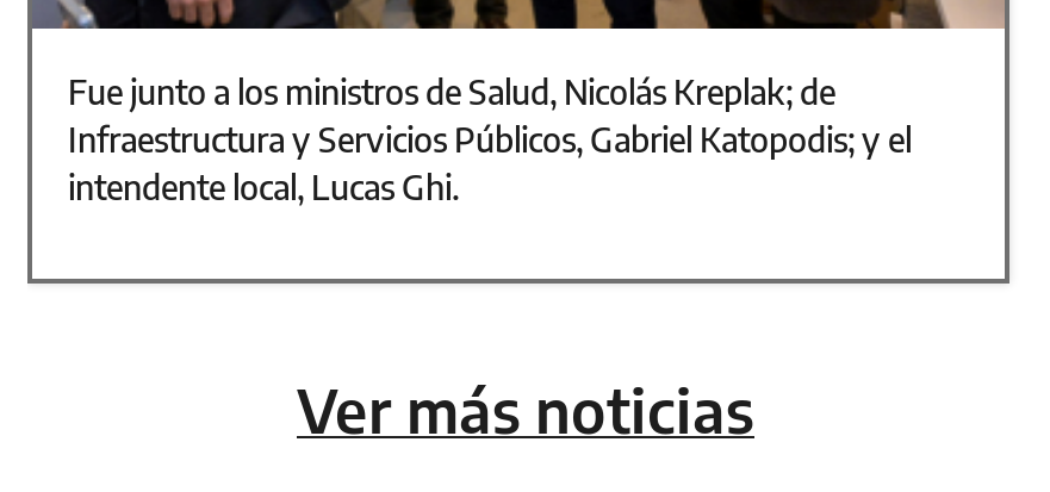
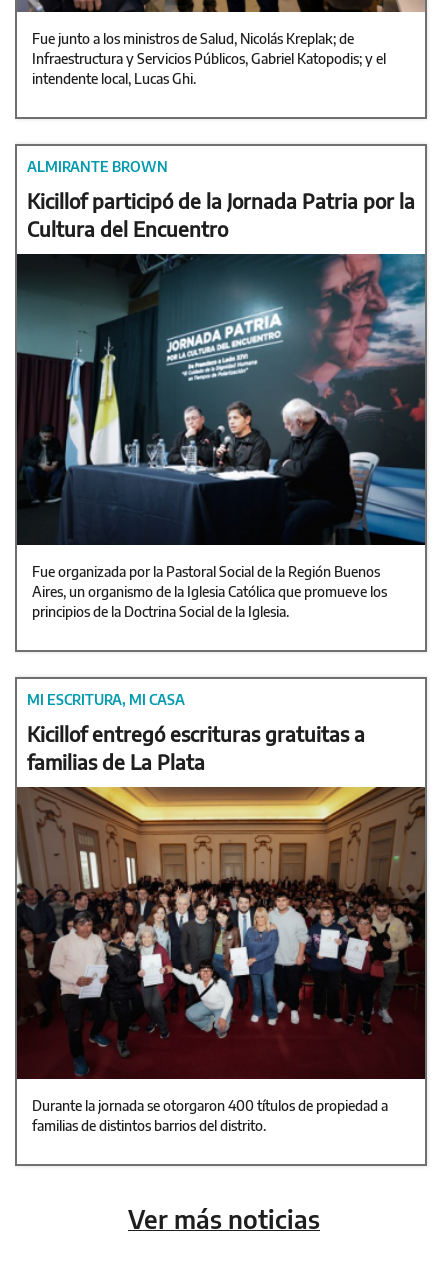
+ [image]
+ ALMIRANTE BROWN
+ Kicillof participó de la Jornada Patria por la
+ Cultura del Encuentro

+ [image]
+ MI ESCRITURA, MI CASA
+ Kicillof entregó escrituras gratuitas a
+ familias de La Plata

+ Fue organizada por la Pastoral Social de la Región Buenos
+ Aires, un organismo de la Iglesia Católica que promueve los
+ principios de la Doctrina Social de la Iglesia.

+ Durante la jornada se otorgaron 400 títulos de propiedad a
+ familias de distintos barrios del distrito.
